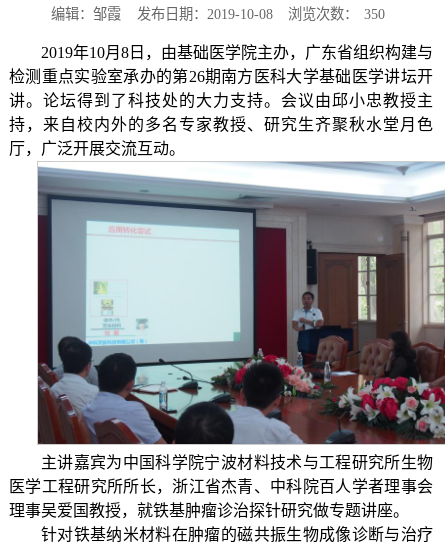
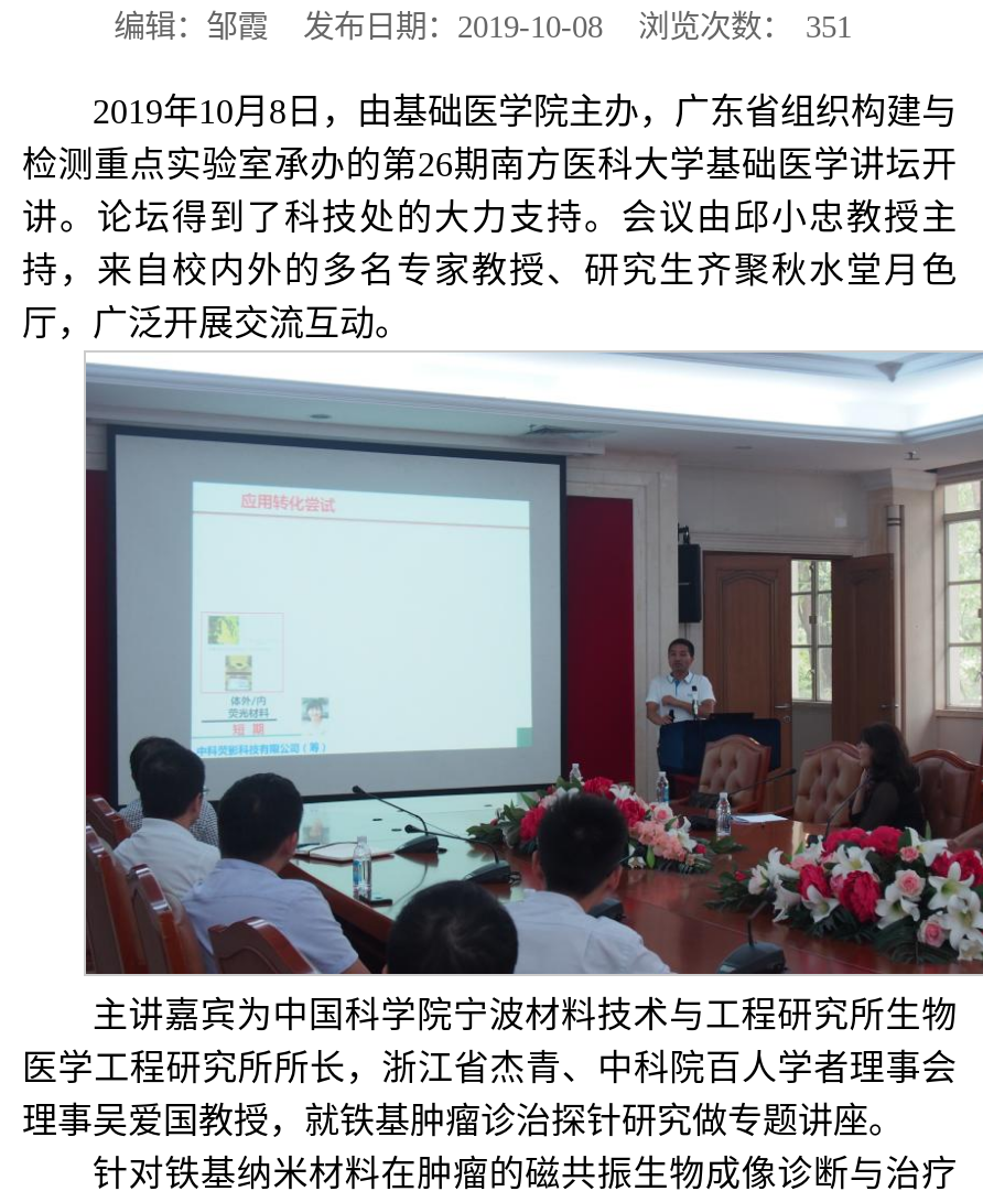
- 浏览次数： 350
+ 浏览次数： 351
